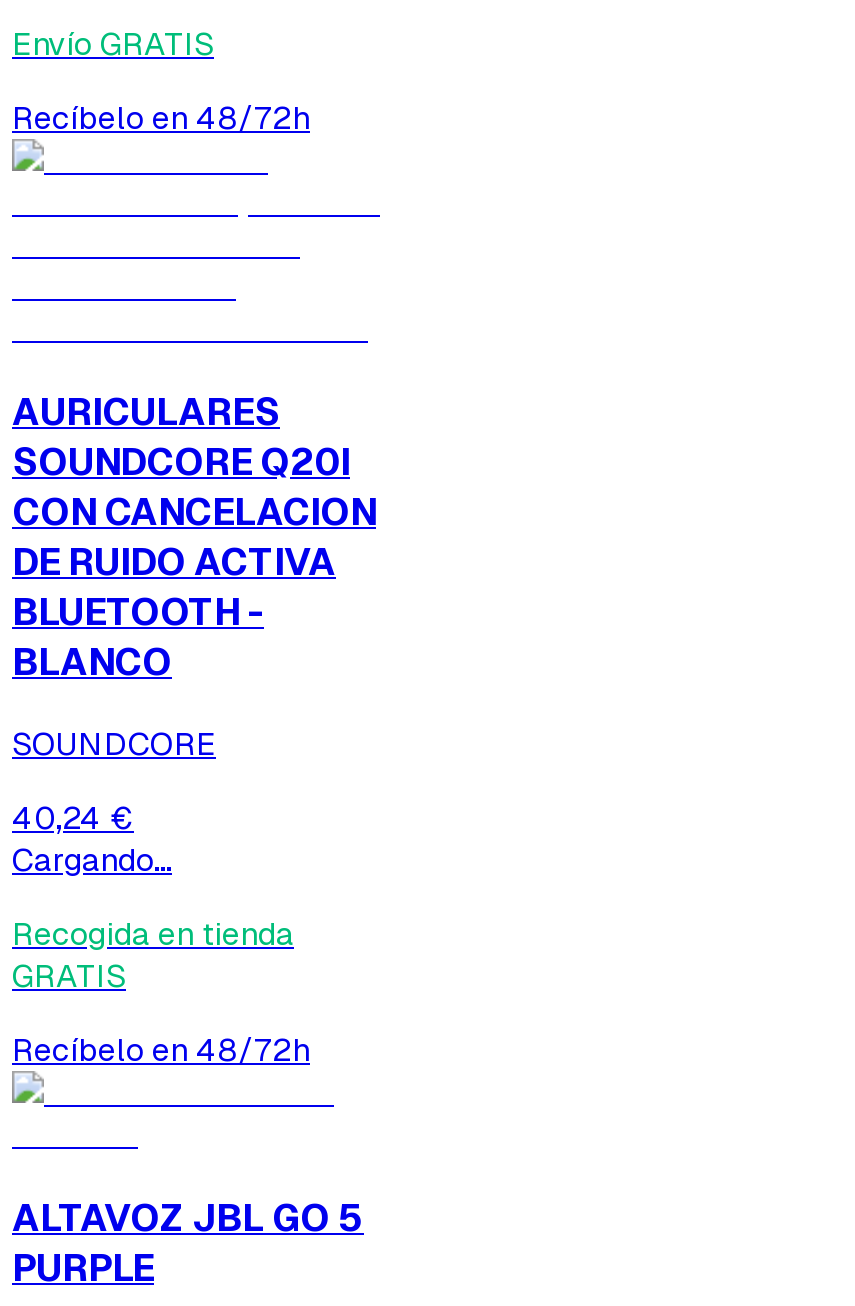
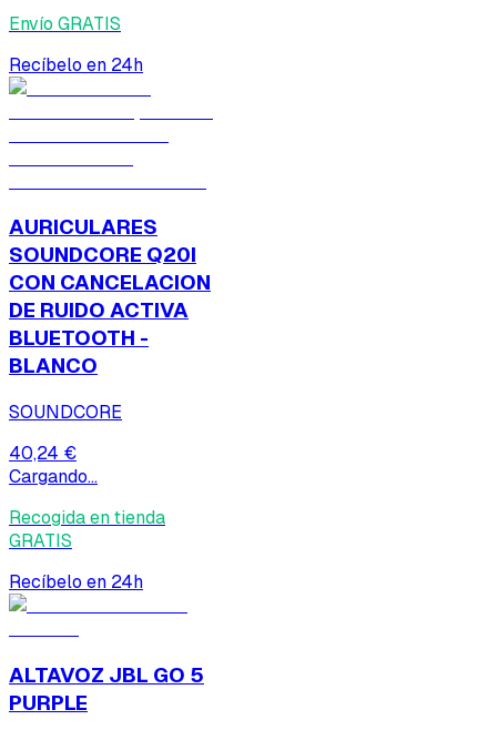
- Recíbelo en 48/72h
+ Recíbelo en 24h

- Recíbelo en 48/72h
+ Recíbelo en 24h
